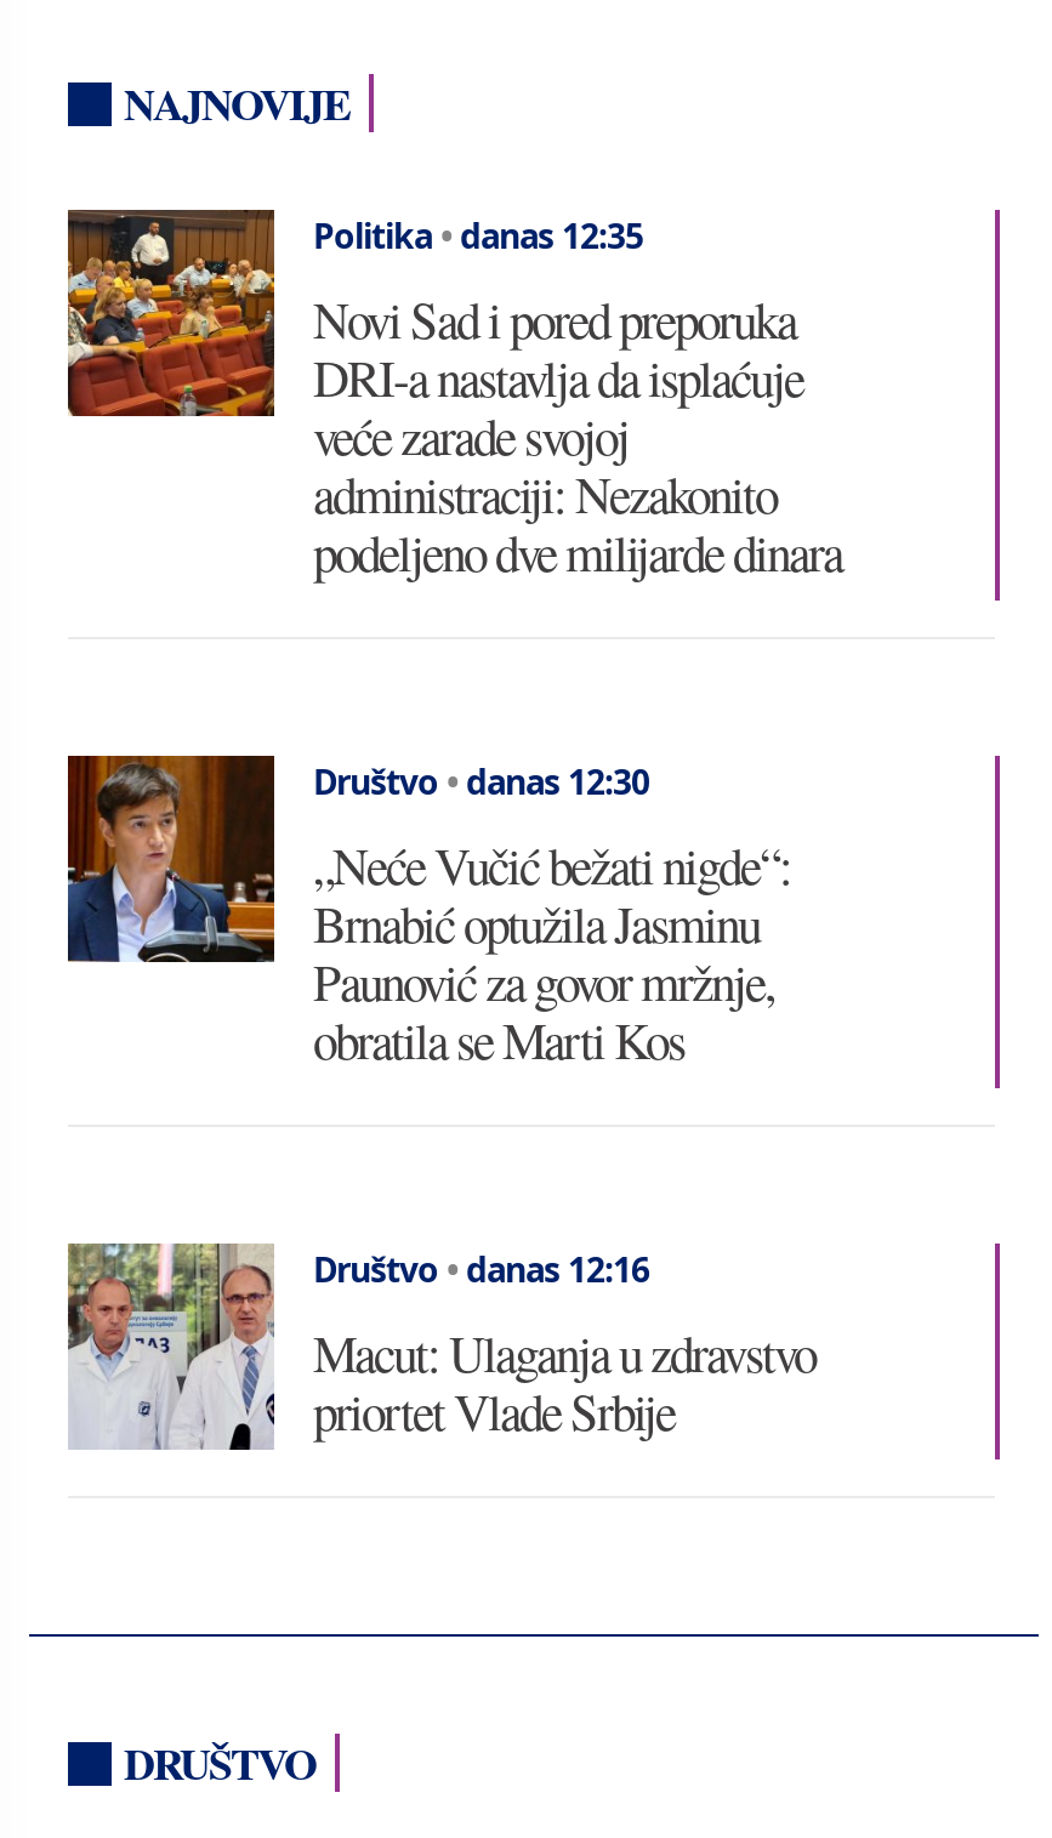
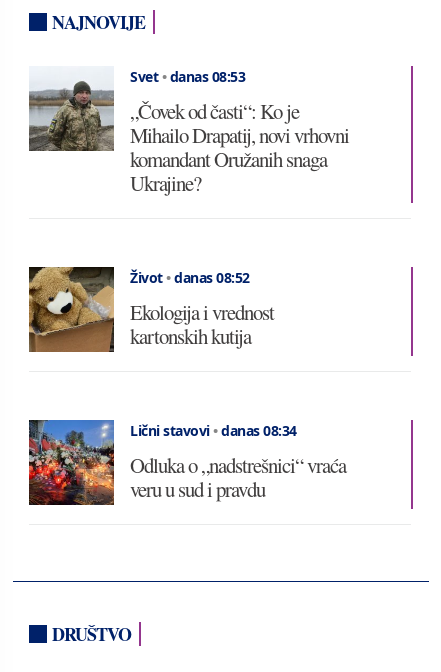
- [image]
- Politika • danas 12:35
- Novi Sad i pored preporuka
- DRI-a nastavlja da isplaćuje
- veće zarade svojoj
- administraciji: Nezakonito
- podeljeno dve milijarde dinara
+ [image]
+ Svet • danas 08:53
+ „Čovek od časti“: Ko je
+ Mihailo Drapatij, novi vrhovni
+ komandant Oružanih snaga
+ Ukrajine?

- [image]
- Društvo • danas 12:30
- „Neće Vučić bežati nigde“:
- Brnabić optužila Jasminu
- Paunović za govor mržnje,
- obratila se Marti Kos
+ [image]
+ Život • danas 08:52
+ Ekologija i vrednost
+ kartonskih kutija

- [image]
- Društvo • danas 12:16
- Macut: Ulaganja u zdravstvo
- priortet Vlade Srbije
+ [image]
+ Lični stavovi • danas 08:34
+ Odluka o „nadstrešnici“ vraća
+ veru u sud i pravdu
